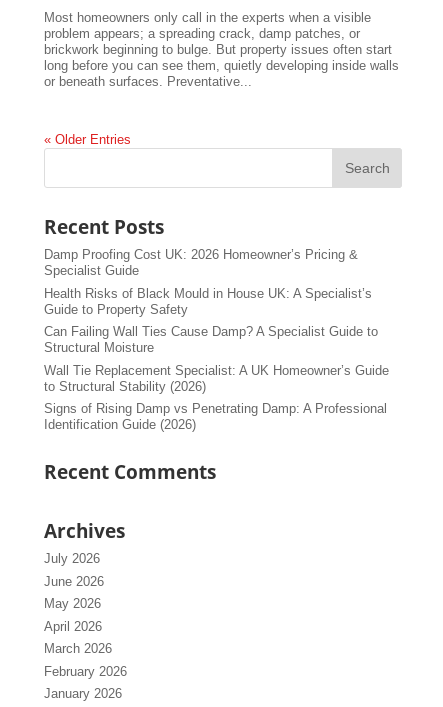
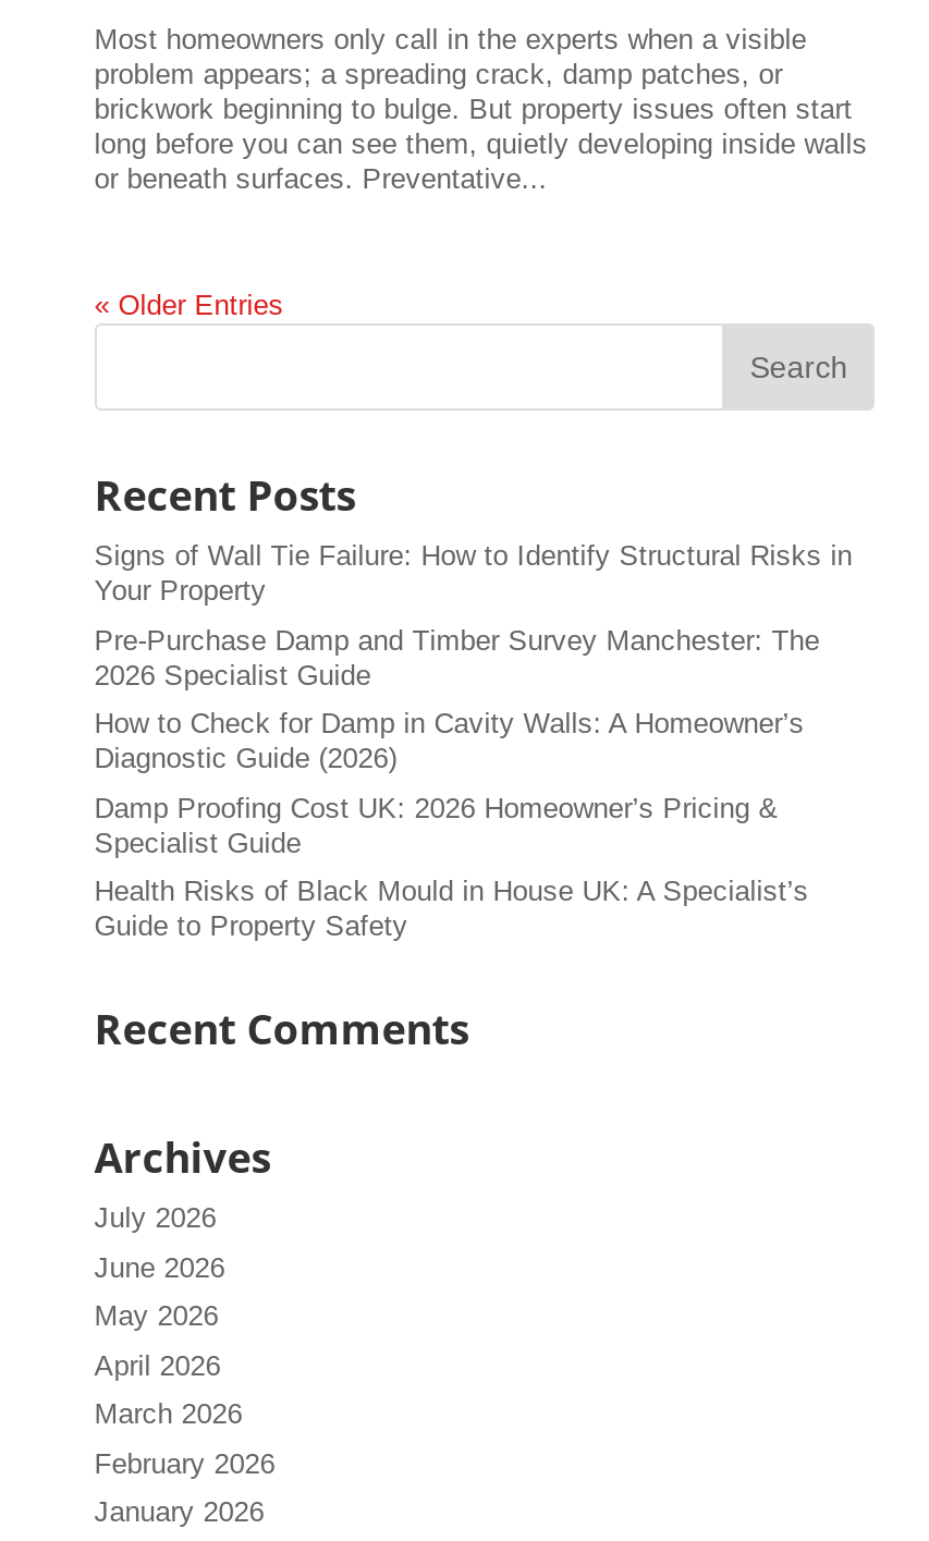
+ Signs of Wall Tie Failure: How to Identify Structural Risks in
+ Your Property
+ Pre-Purchase Damp and Timber Survey Manchester: The
+ 2026 Specialist Guide
+ How to Check for Damp in Cavity Walls: A Homeowner’s
+ Diagnostic Guide (2026)

moved down: Damp Proofing Cost UK: 2026 Homeowner’s Pricing & | Specialist Guide | Health Risks of Black Mould in House UK: A Specialist’s | Guide to Property Safety

- Can Failing Wall Ties Cause Damp? A Specialist Guide to
- Structural Moisture
- Wall Tie Replacement Specialist: A UK Homeowner’s Guide
- to Structural Stability (2026)
- Signs of Rising Damp vs Penetrating Damp: A Professional
- Identification Guide (2026)
